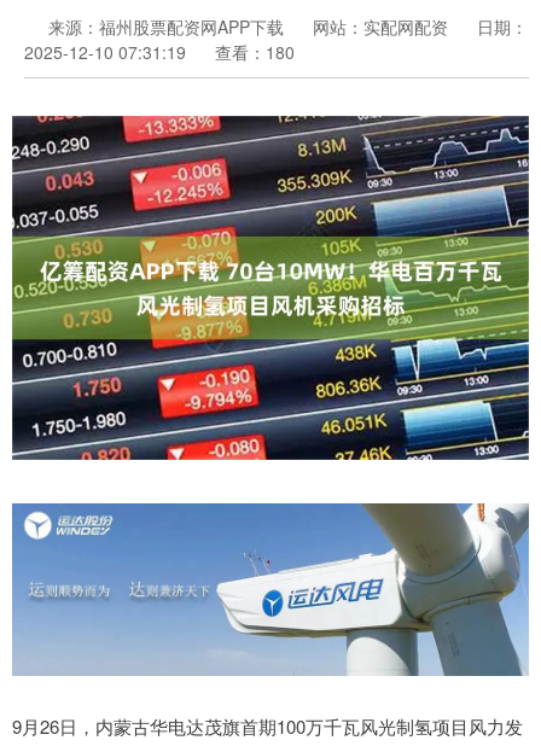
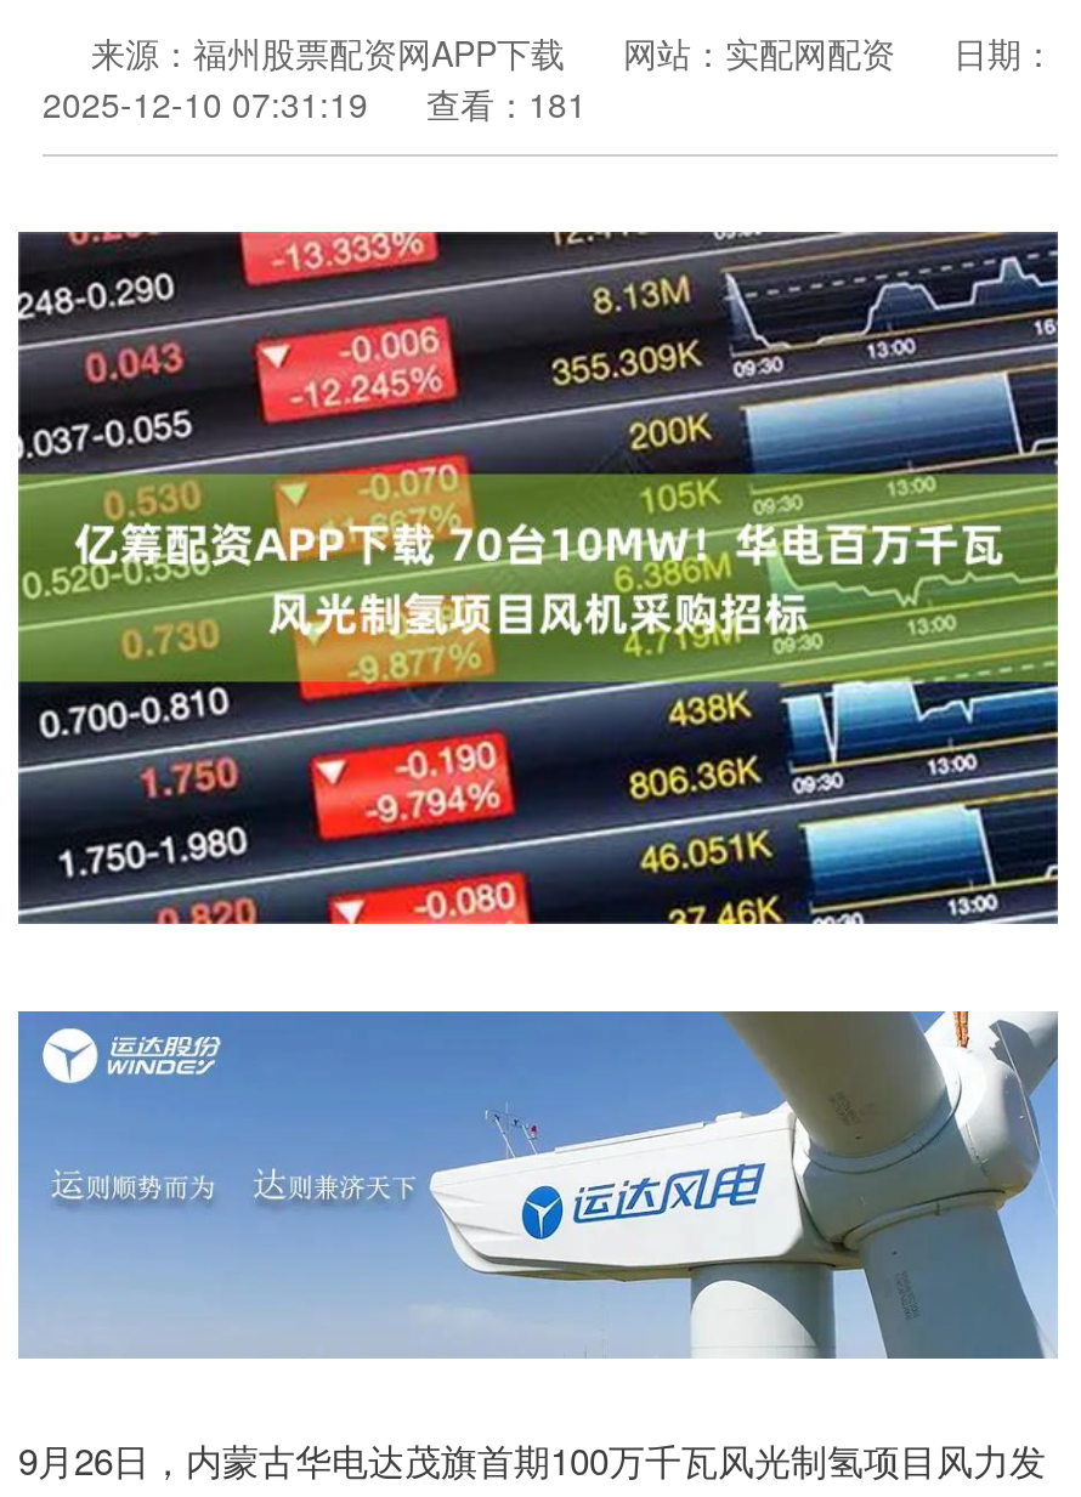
- 2025-12-10 07:31:19 查看：180
+ 2025-12-10 07:31:19 查看：181
